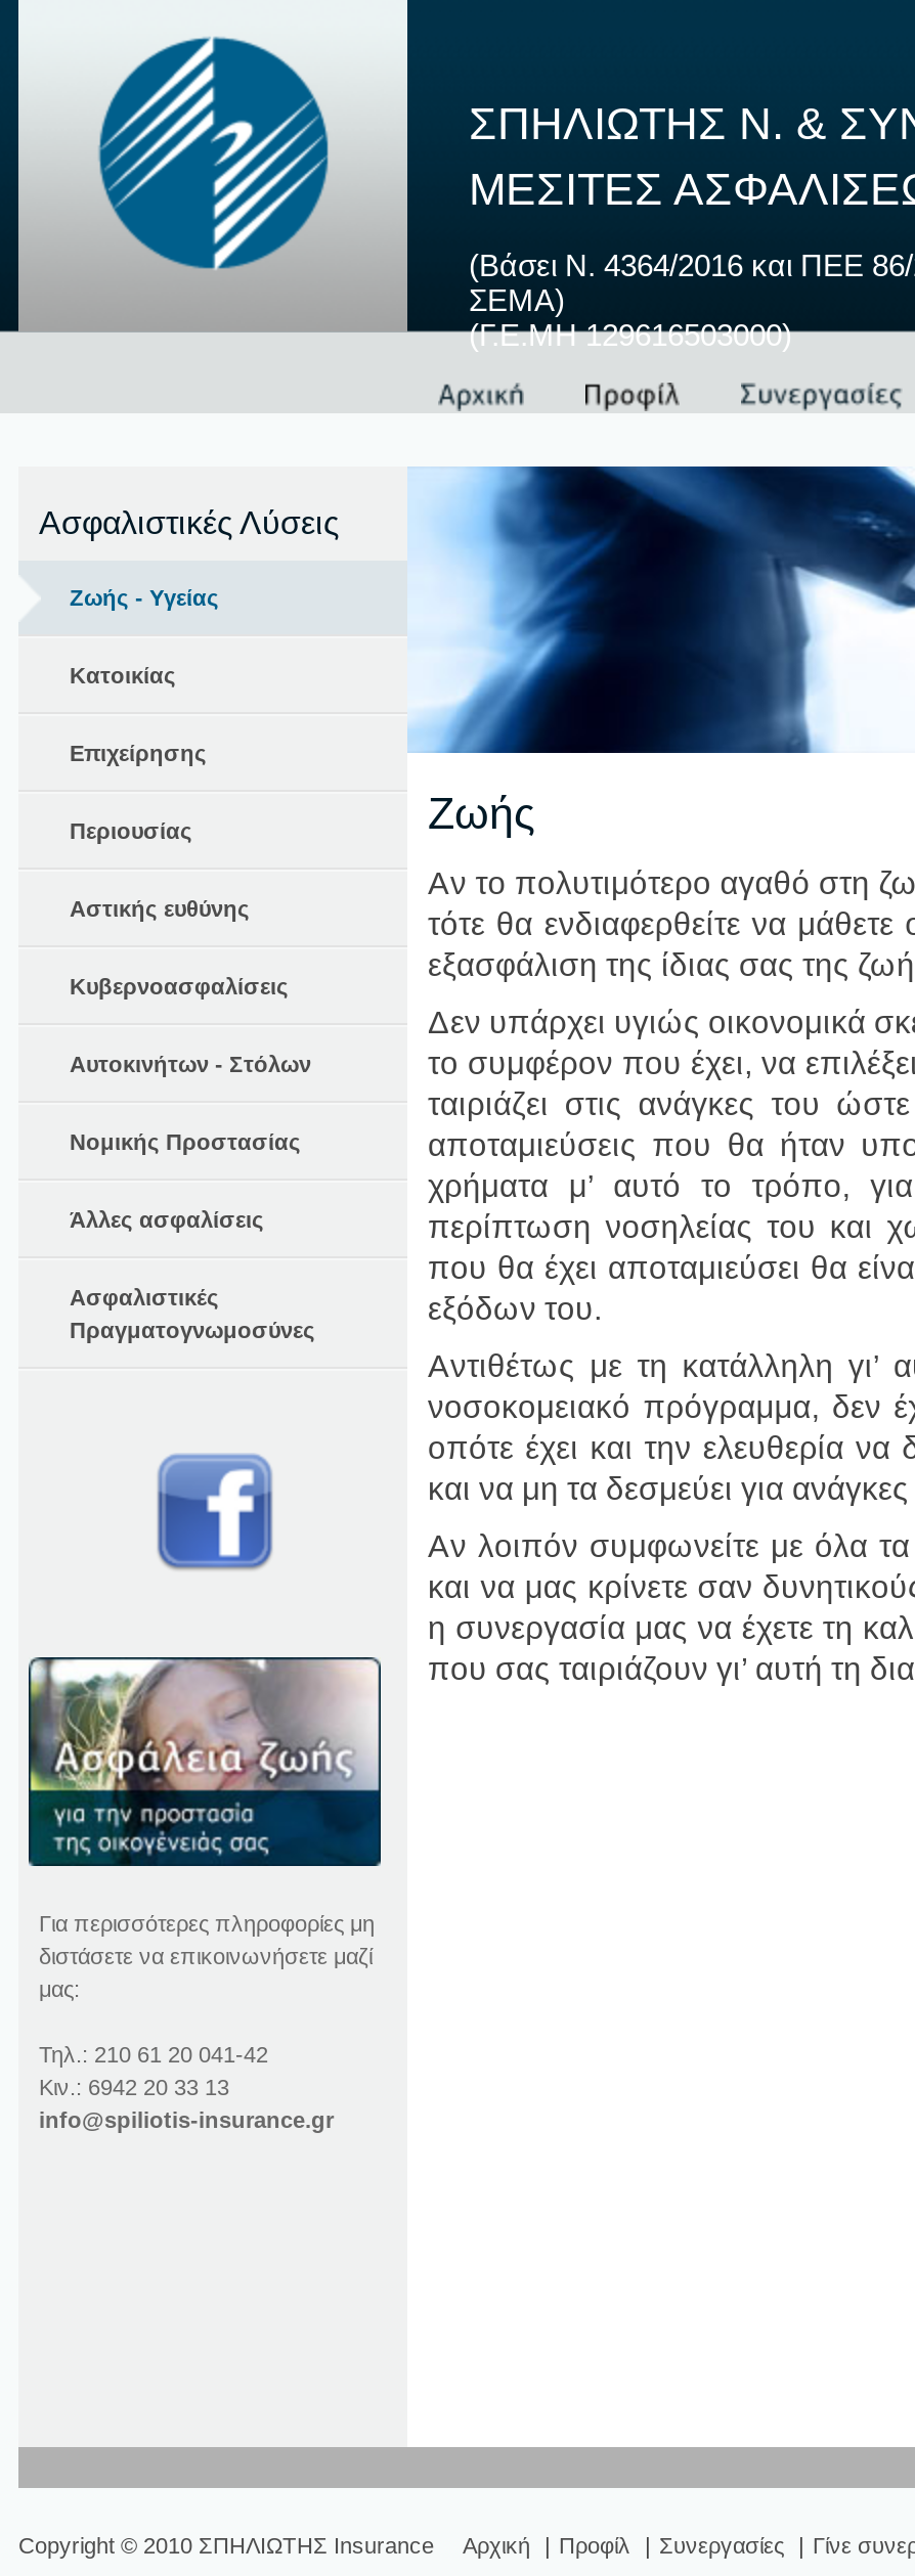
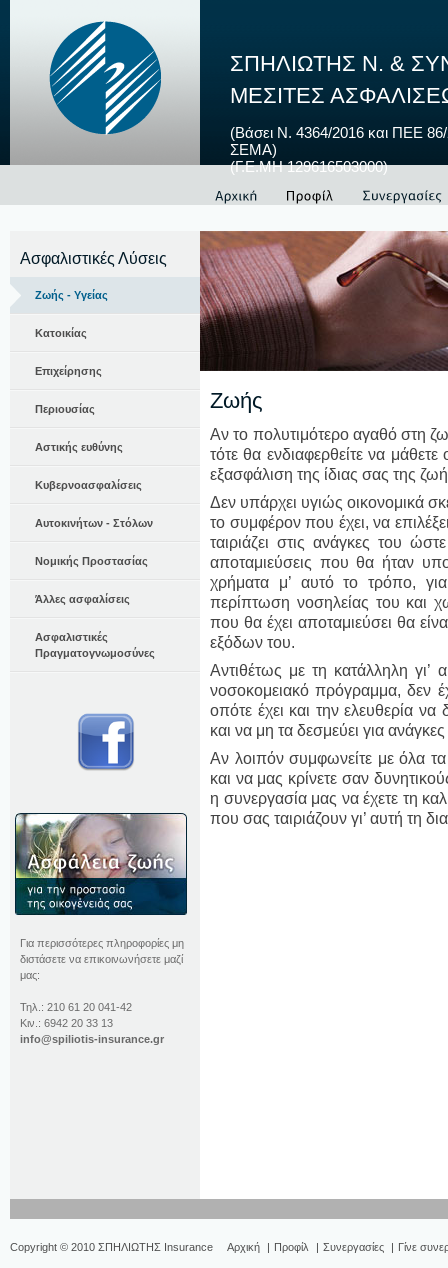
- [image]
+ [image]
